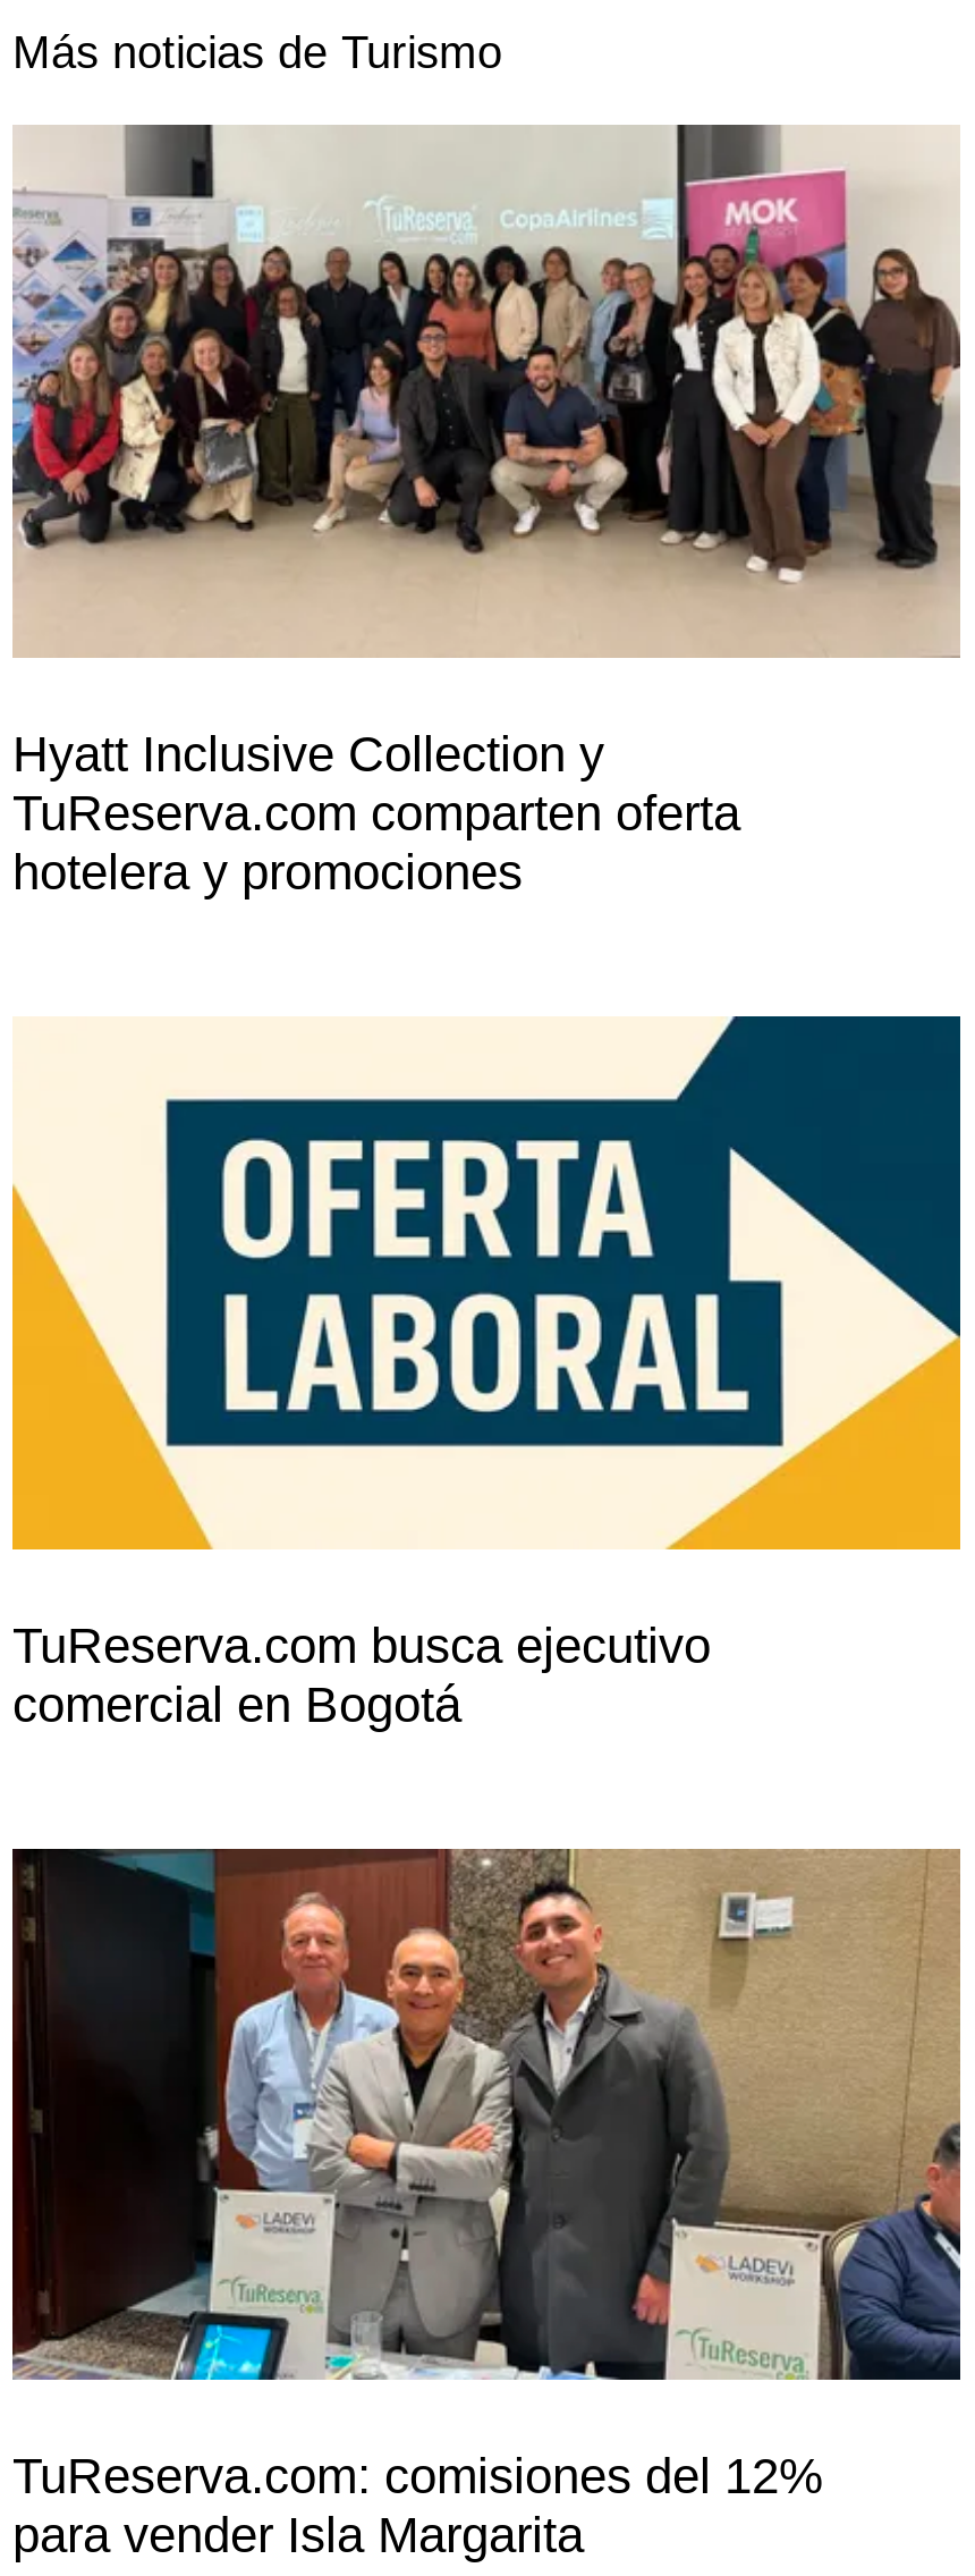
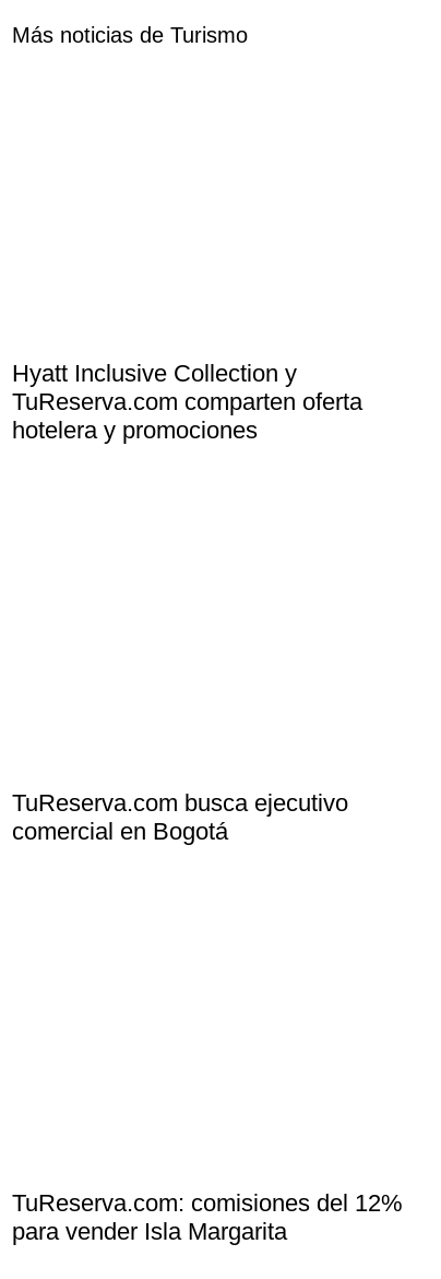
- [image]

- [image]

- [image]
